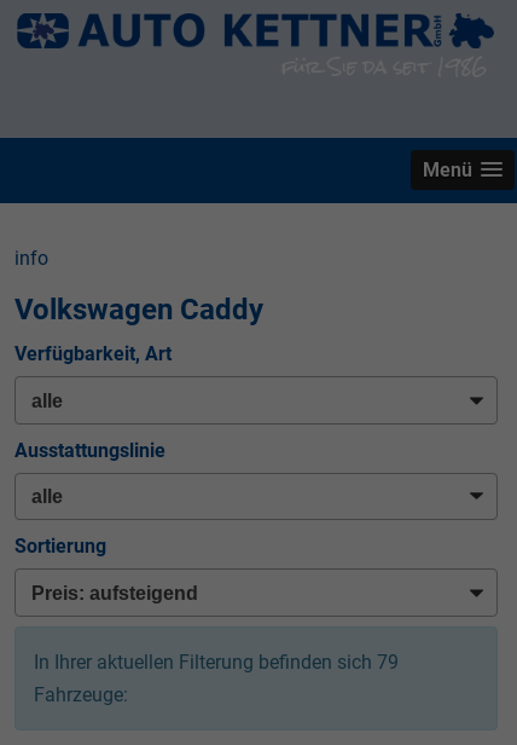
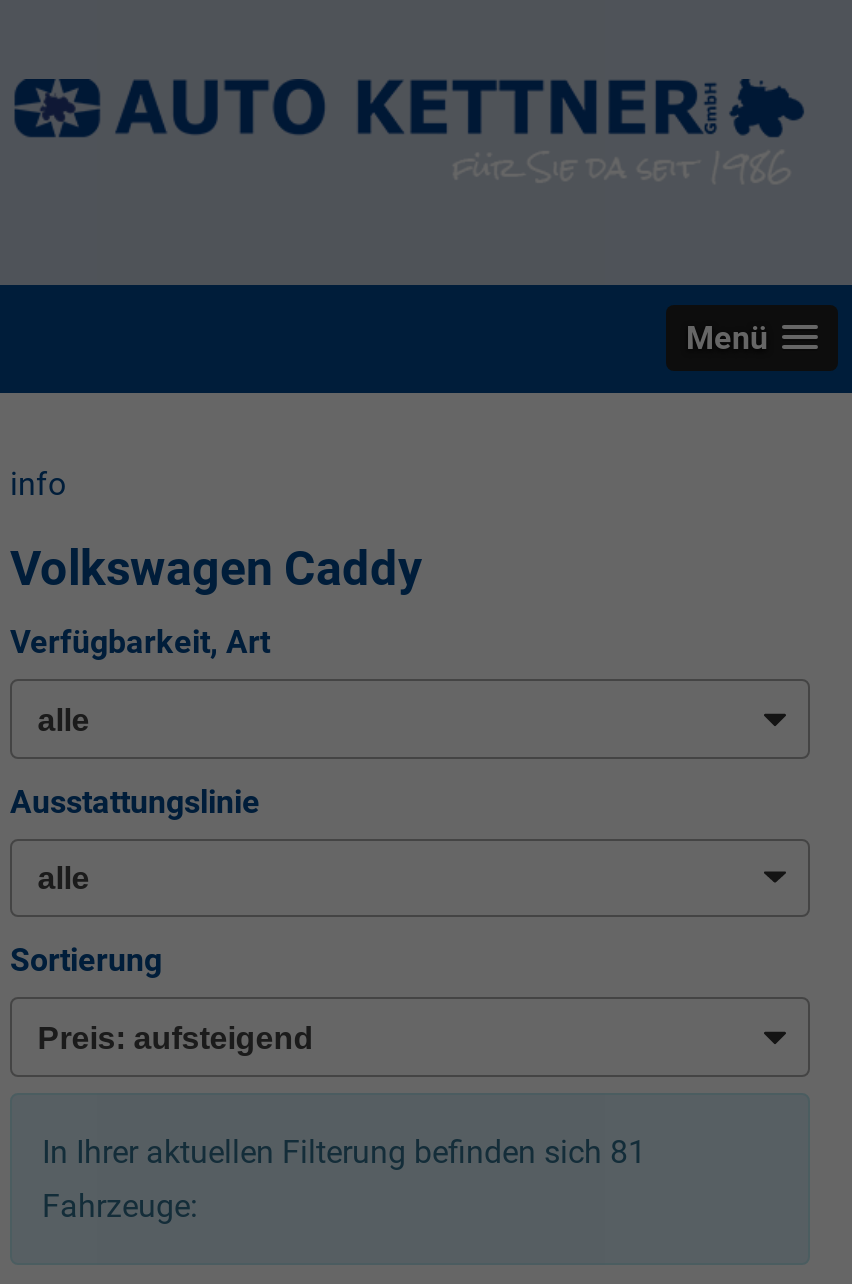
- In Ihrer aktuellen Filterung befinden sich 79
+ In Ihrer aktuellen Filterung befinden sich 81
